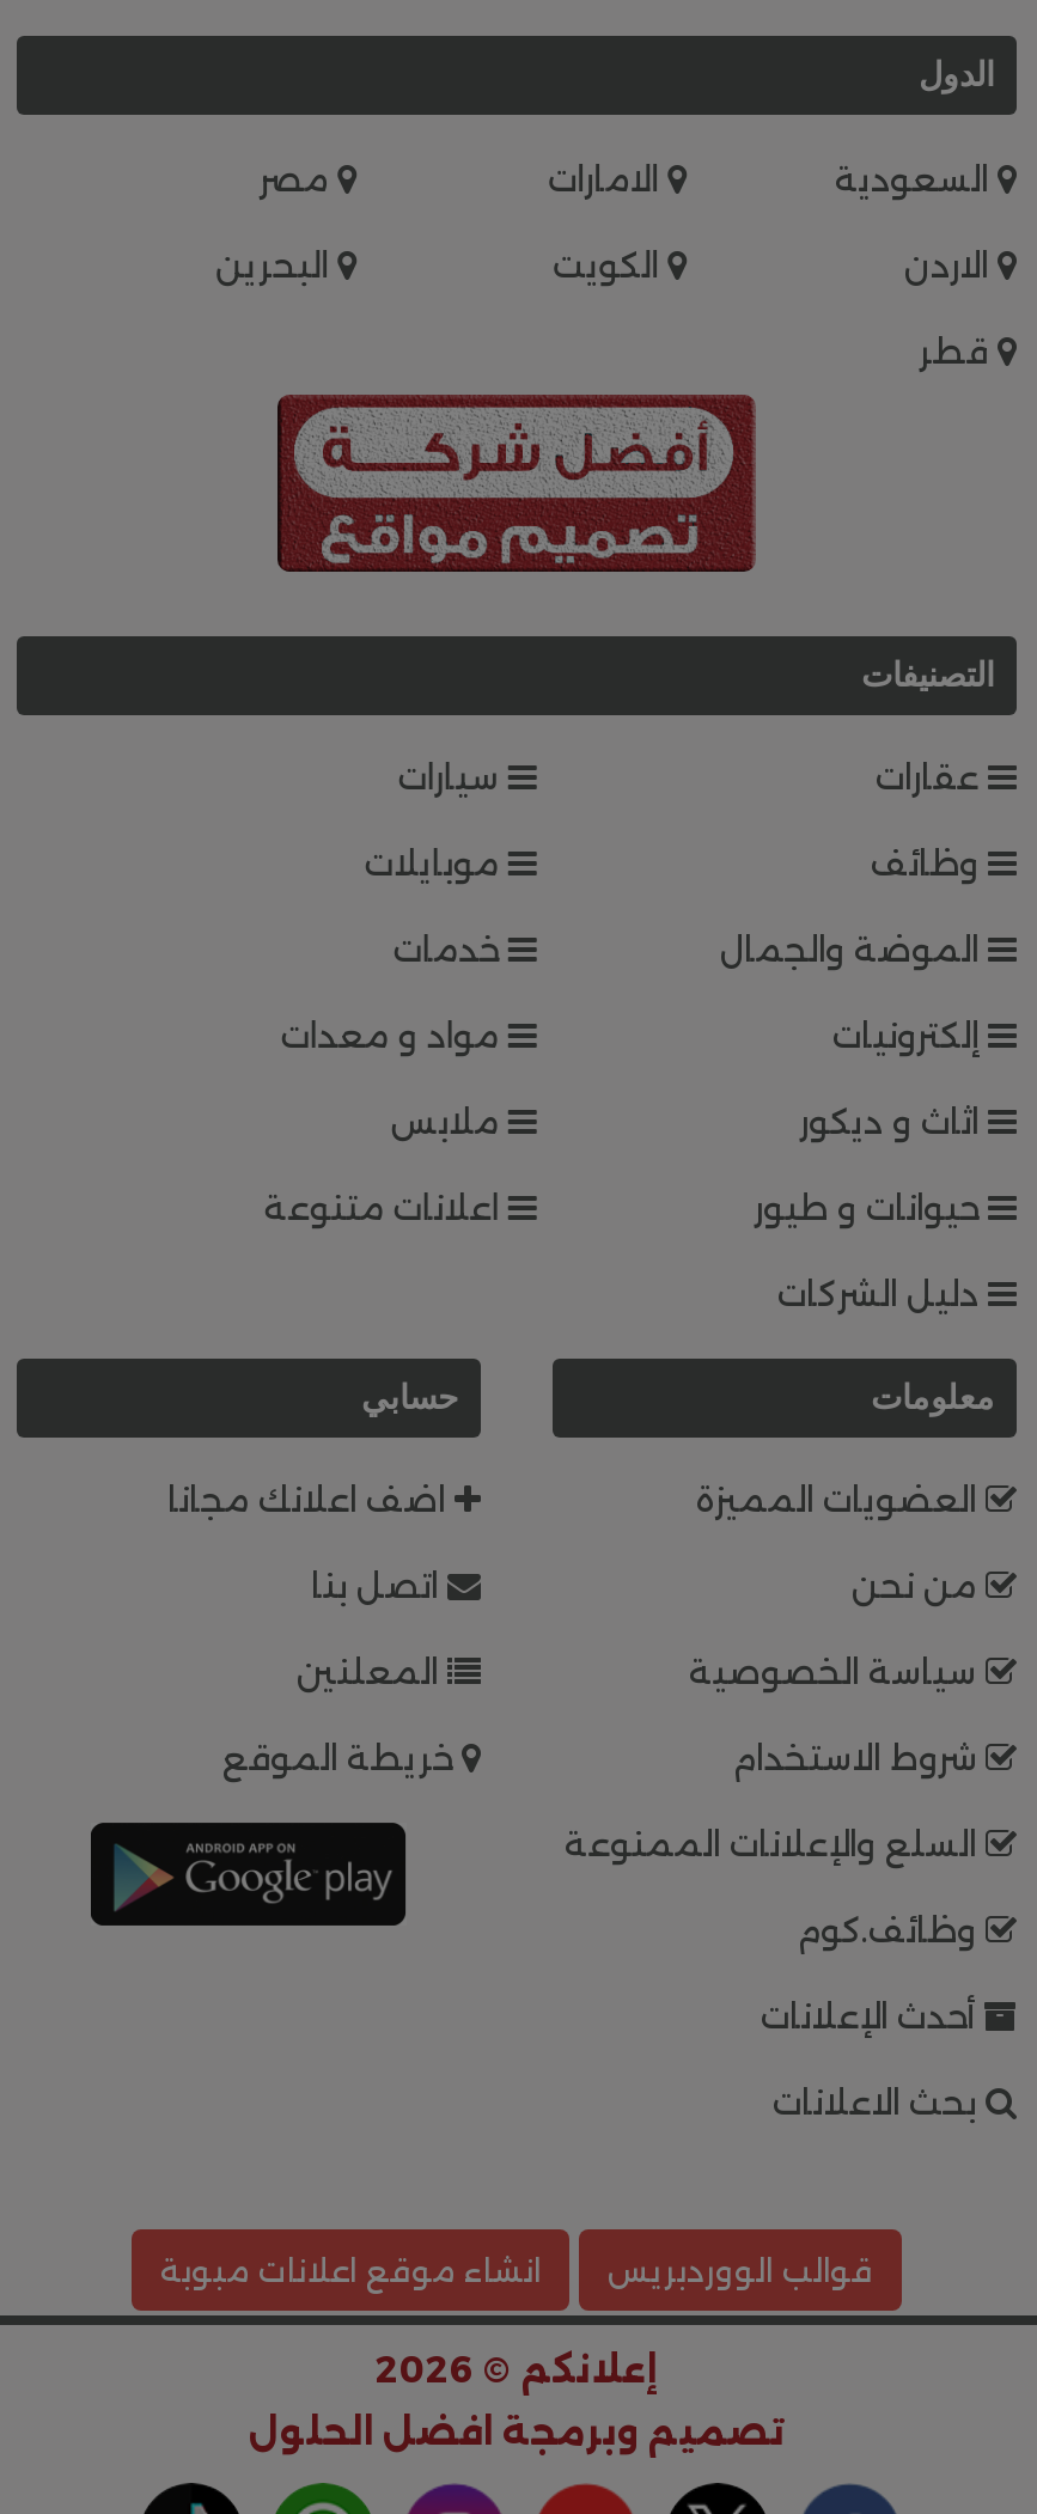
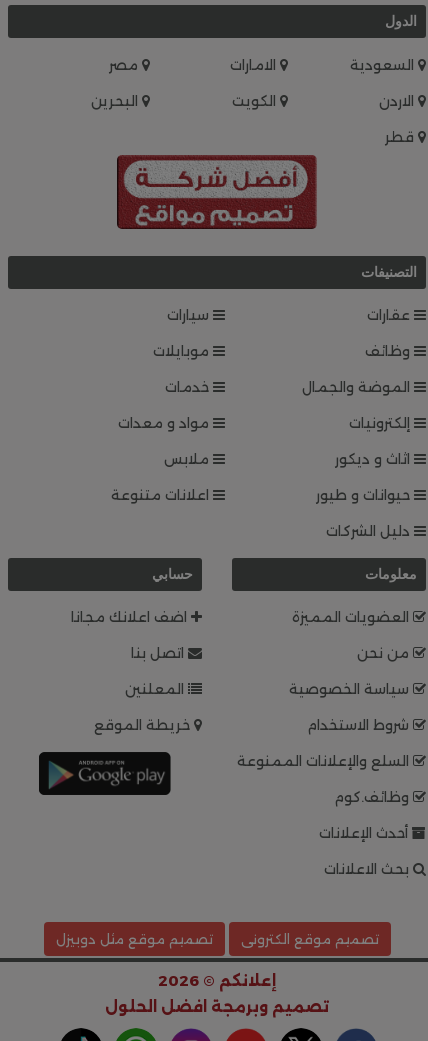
- قوالب الووردبريس
- انشاء موقع اعلانات مبوبة
+ تصميم موقع الكترونى
+ تصميم موقع مثل دوبيزل
